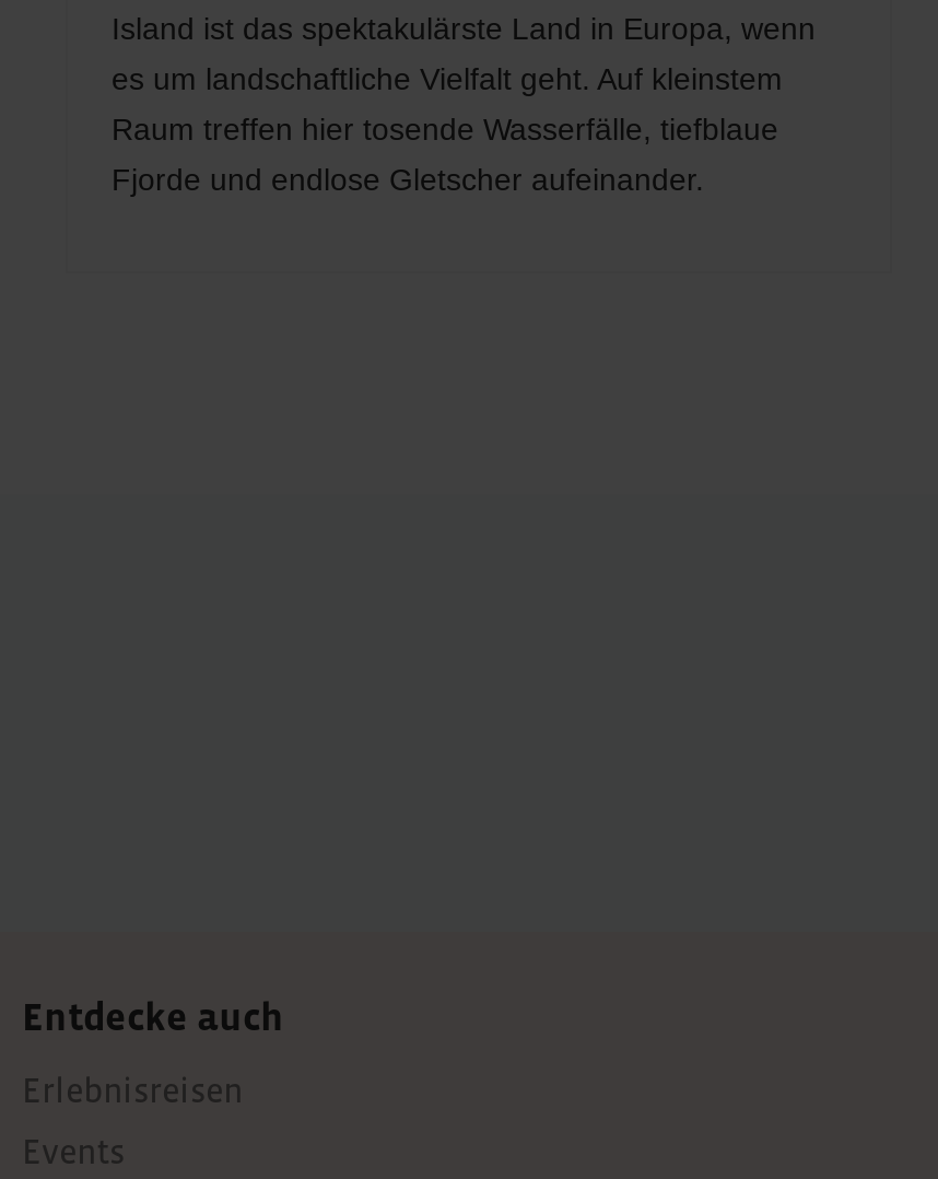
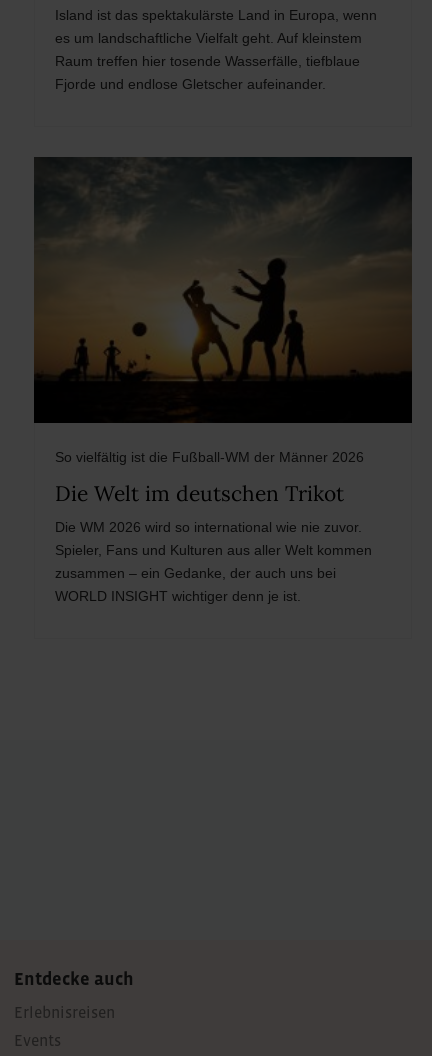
+ [image]
+ So vielfältig ist die Fußball-WM der Männer 2026
+ Die Welt im deutschen Trikot
+ Die WM 2026 wird so international wie nie zuvor.
+ Spieler, Fans und Kulturen aus aller Welt kommen
+ zusammen – ein Gedanke, der auch uns bei
+ WORLD INSIGHT wichtiger denn je ist.
